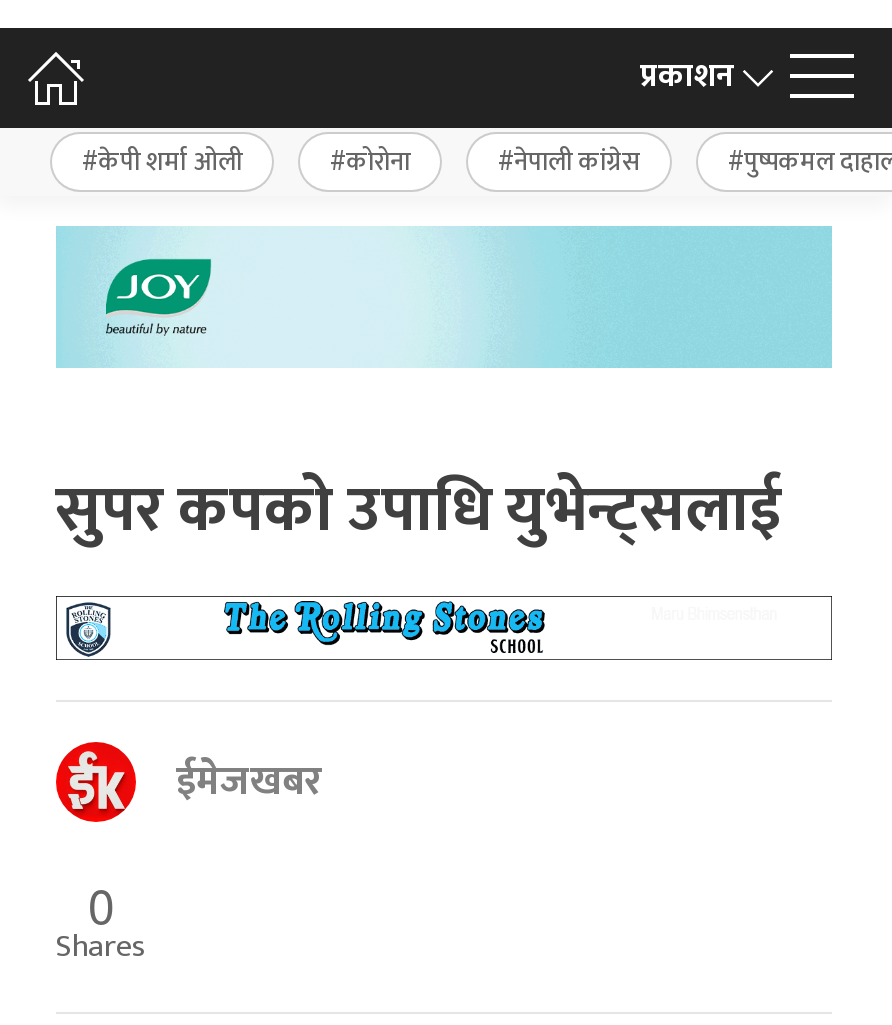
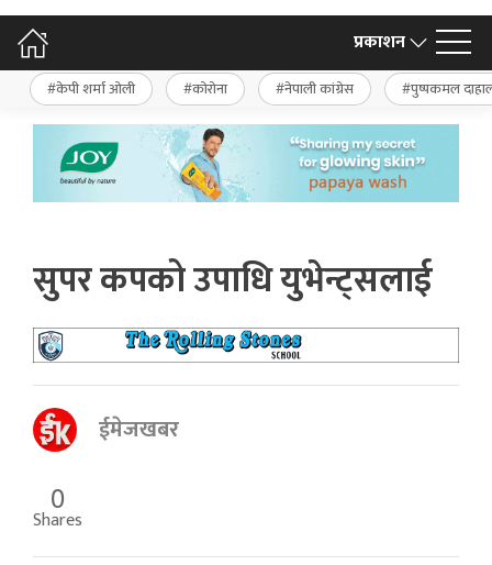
+ [image]

+ [image]
